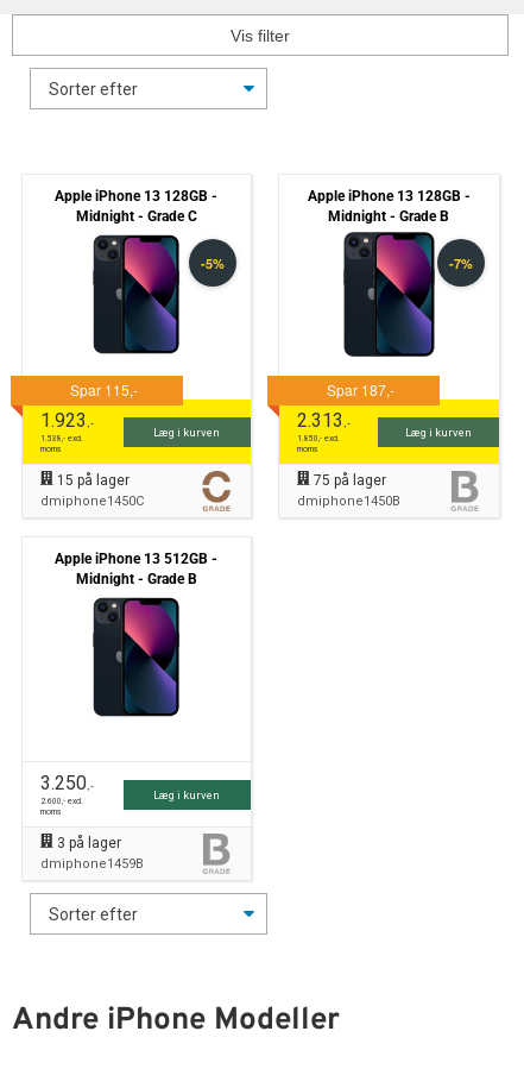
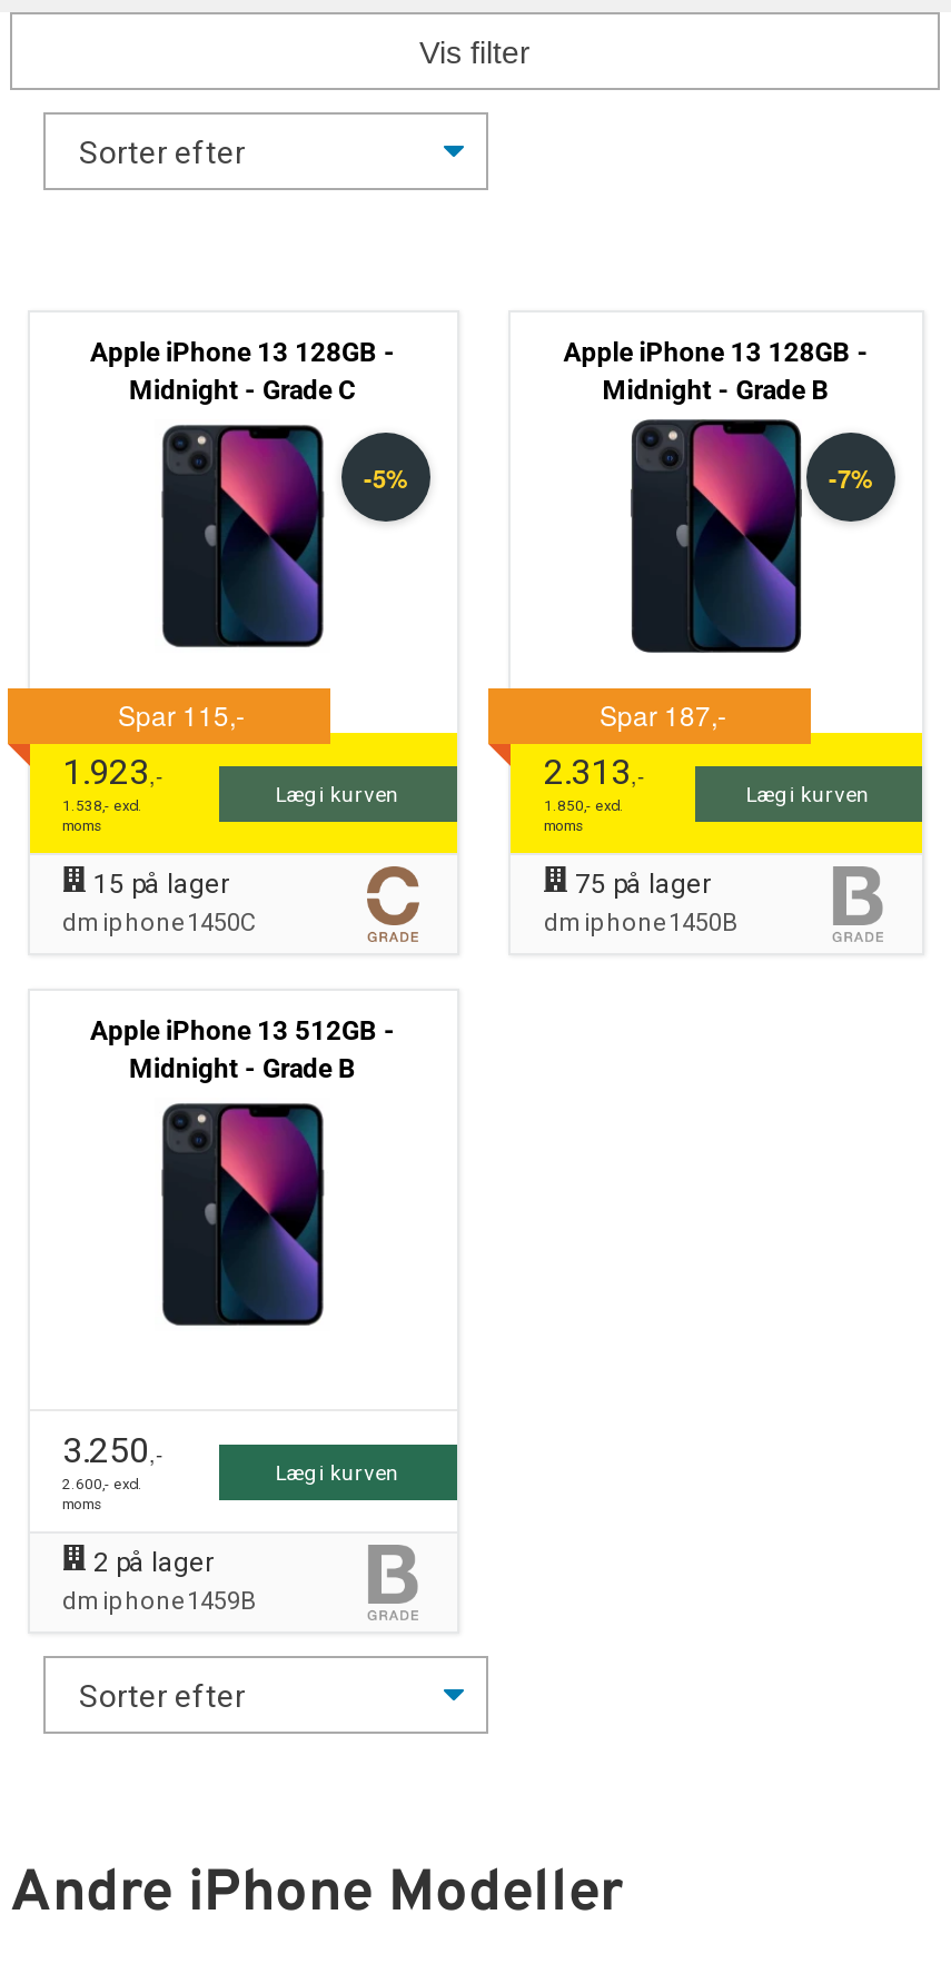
- 3 på lager
+ 2 på lager
